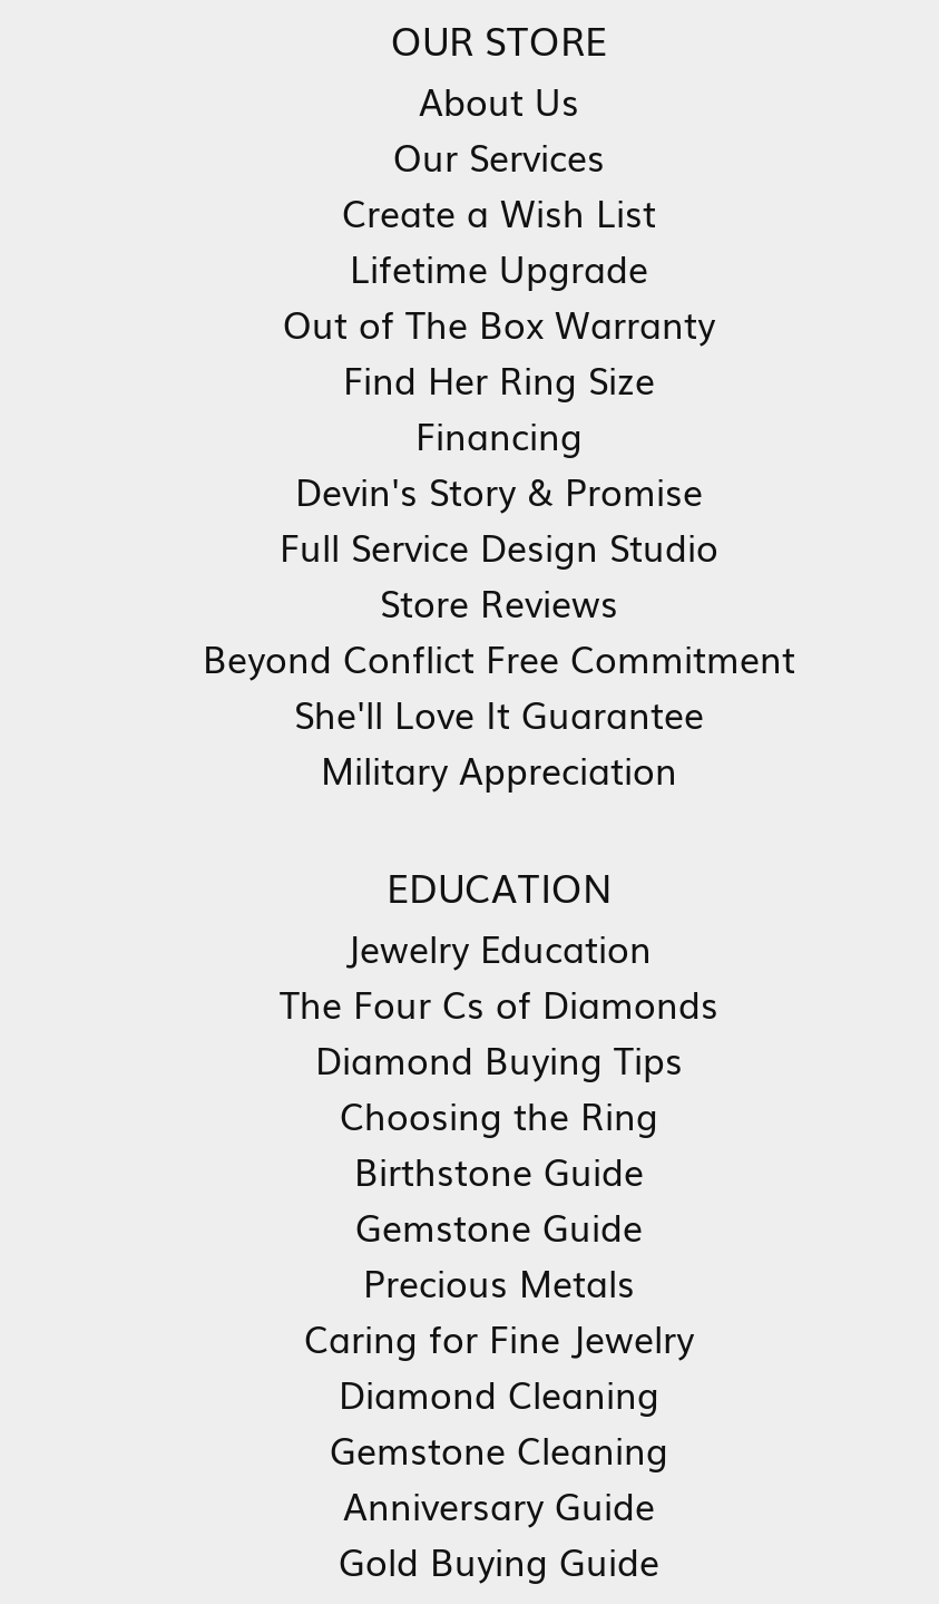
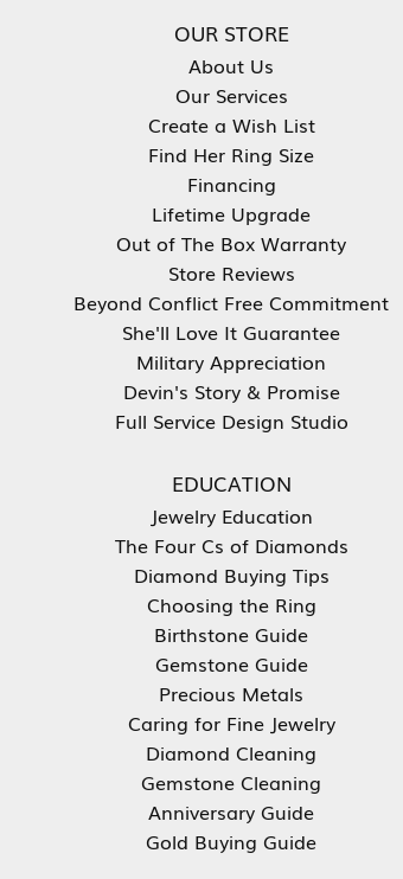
moved down: Lifetime Upgrade | Out of The Box Warranty

moved up: Find Her Ring Size | Financing

moved down: Devin's Story & Promise | Full Service Design Studio

moved up: Store Reviews | Beyond Conflict Free Commitment | She'll Love It Guarantee | Military Appreciation
